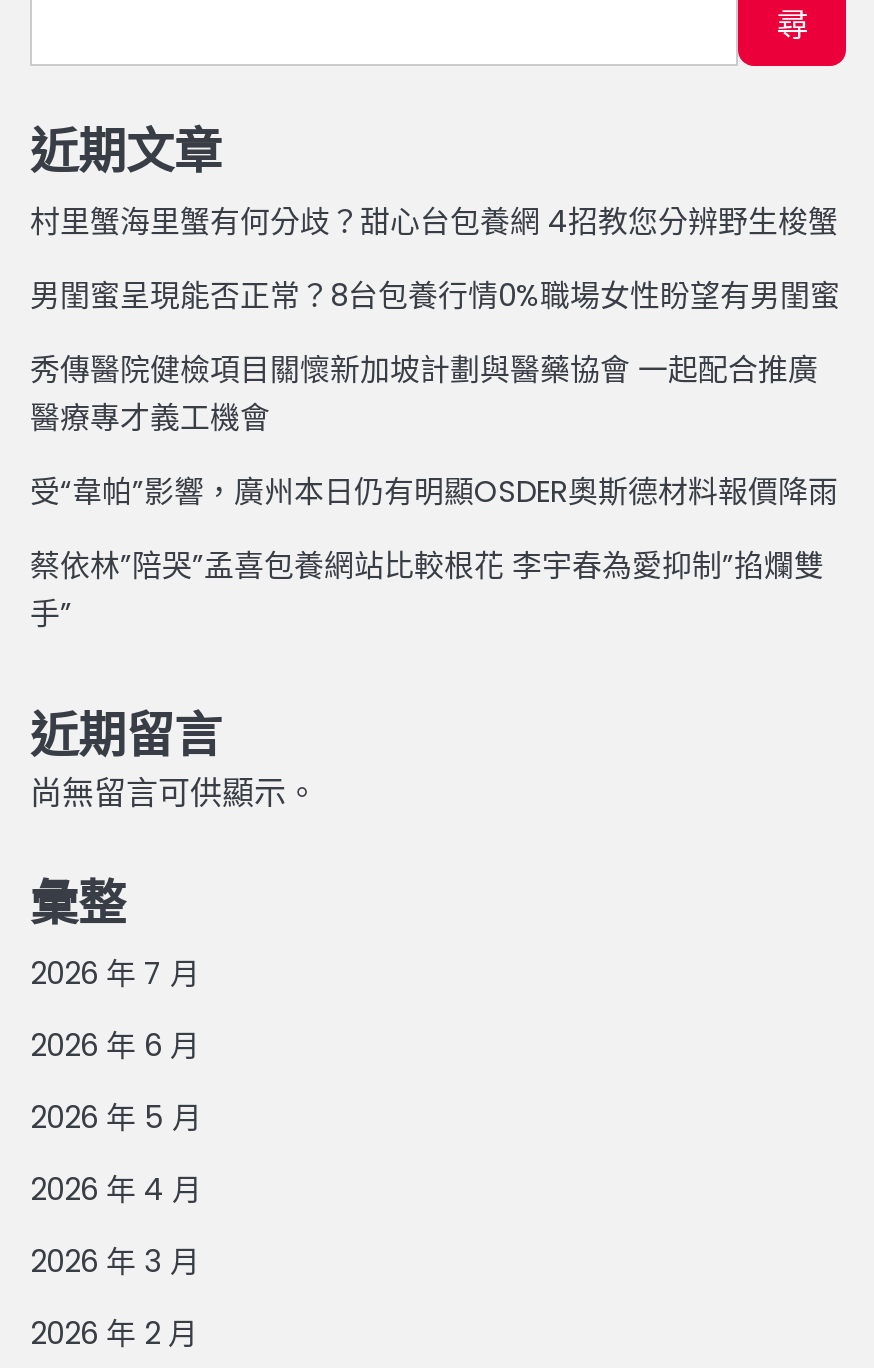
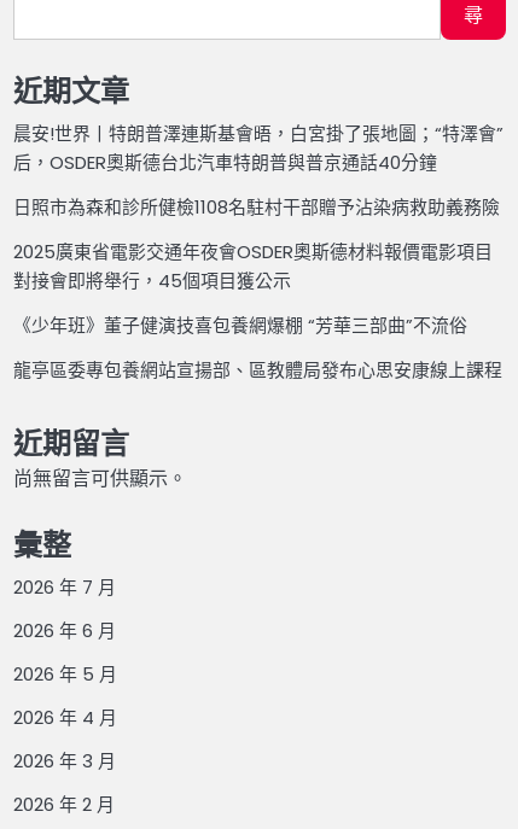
- 村里蟹海里蟹有何分歧？甜心台包養網 4招教您分辨野生梭蟹
+ 晨安!世界丨特朗普澤連斯基會晤，白宮掛了張地圖；“特澤會”
+ 后，OSDER奧斯德台北汽車特朗普與普京通話40分鐘

- 男閨蜜呈現能否正常？8台包養行情0%職場女性盼望有男閨蜜
+ 日照市為森和診所健檢1108名駐村干部贈予沾染病救助義務險

- 秀傳醫院健檢項目關懷新加坡計劃與醫藥協會 一起配合推廣
- 醫療專才義工機會
+ 2025廣東省電影交通年夜會OSDER奧斯德材料報價電影項目
+ 對接會即將舉行，45個項目獲公示

- 受“韋帕”影響，廣州本日仍有明顯OSDER奧斯德材料報價降雨
+ 《少年班》董子健演技喜包養網爆棚 “芳華三部曲”不流俗

- 蔡依林”陪哭”孟喜包養網站比較根花 李宇春為愛抑制”掐爛雙
- 手”
+ 龍亭區委專包養網站宣揚部、區教體局發布心思安康線上課程
